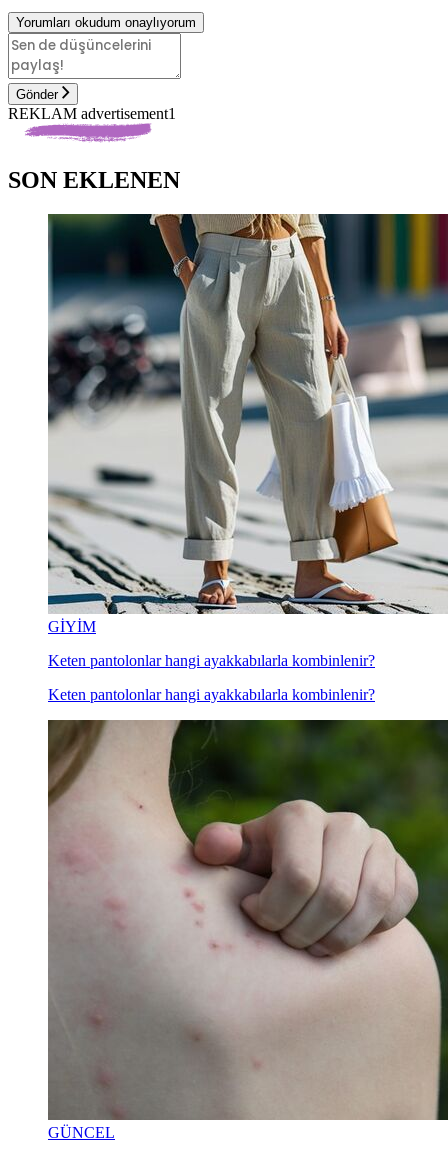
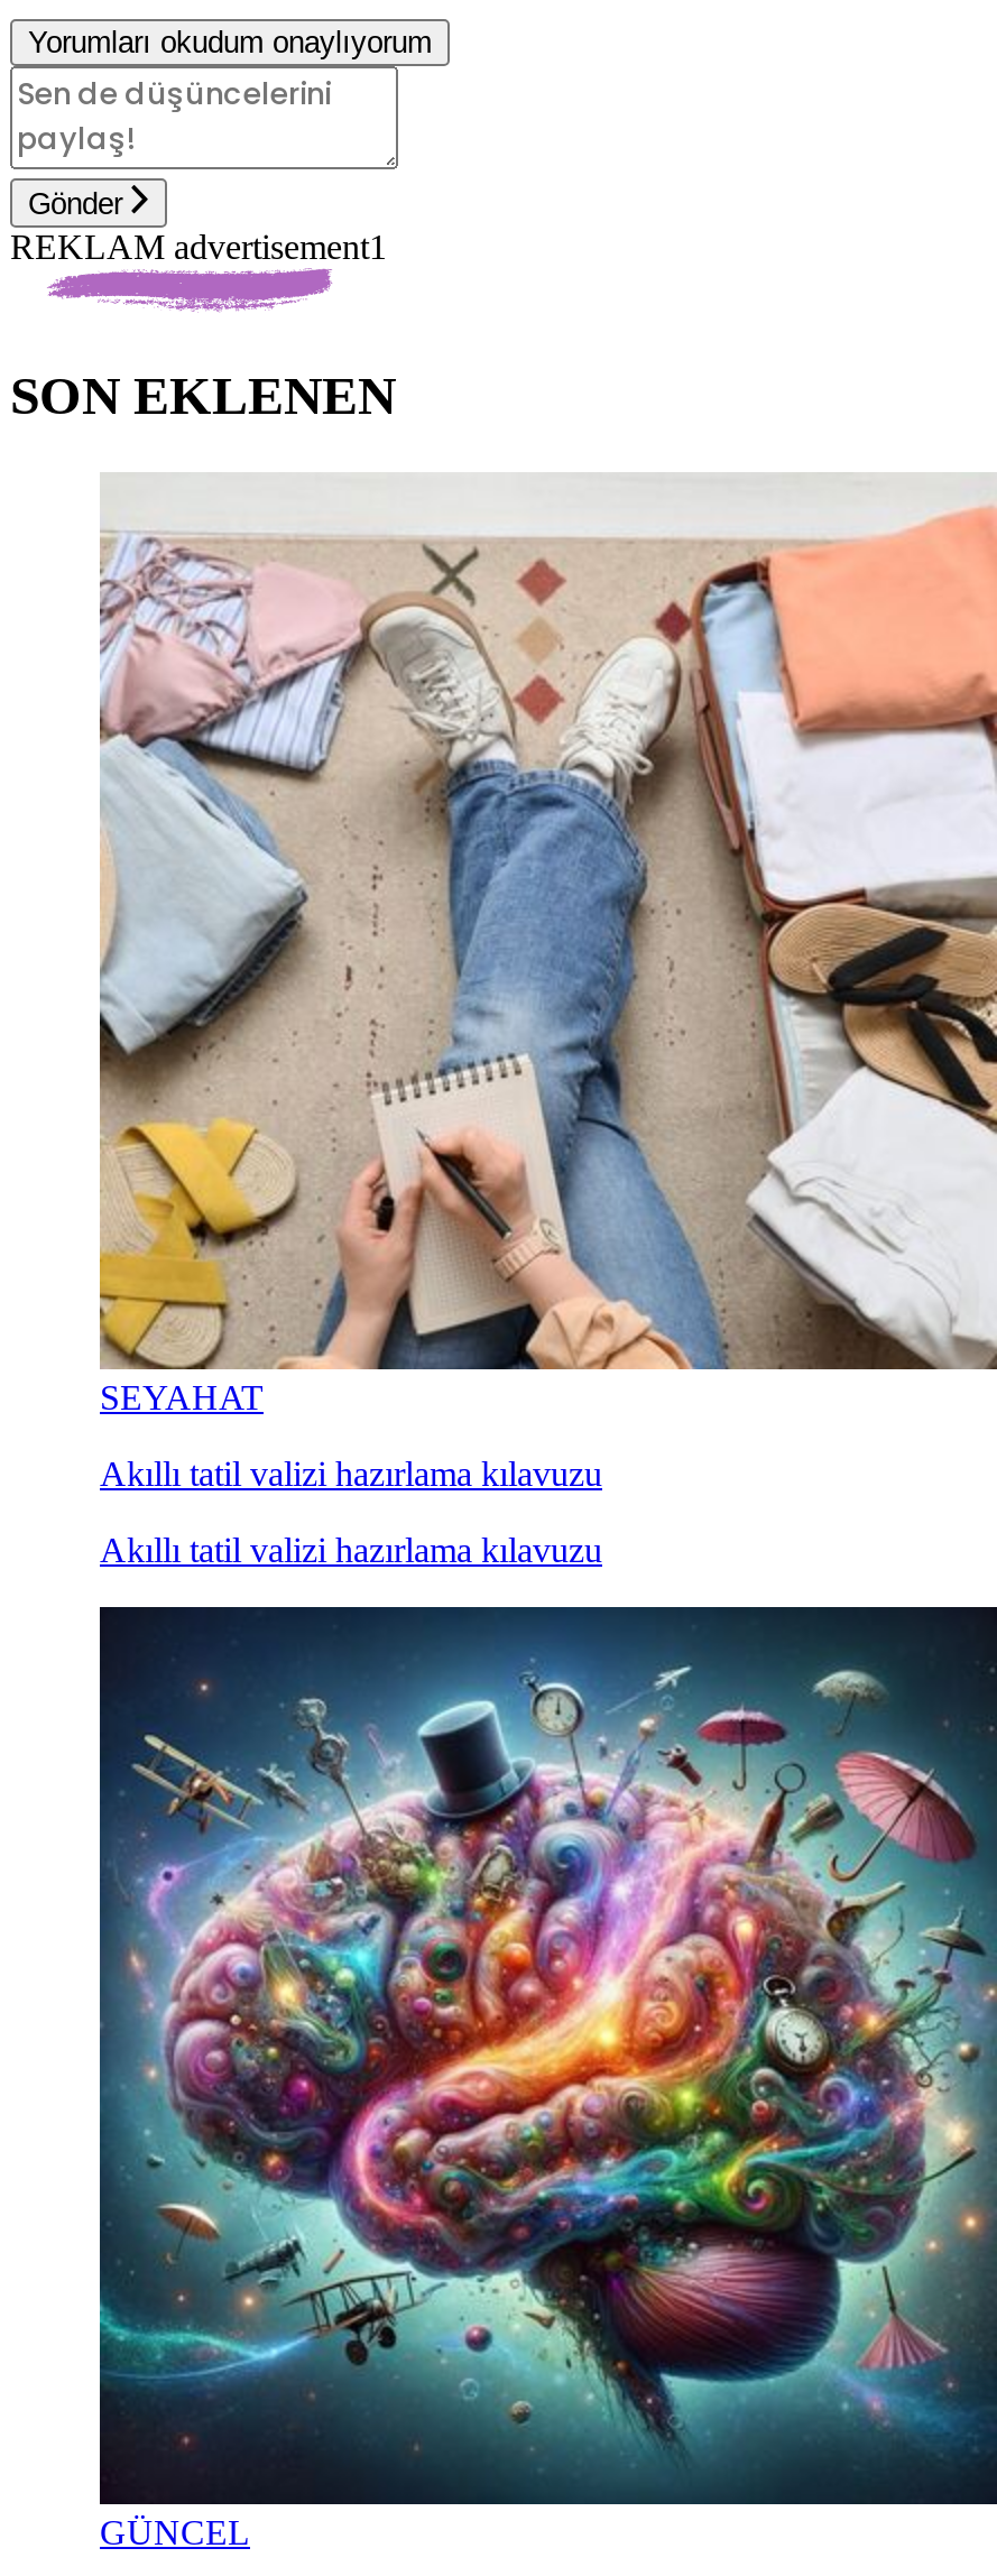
- [image]
- GİYİM
+ [image]
+ SEYAHAT

- Keten pantolonlar hangi ayakkabılarla kombinlenir?
+ Akıllı tatil valizi hazırlama kılavuzu

- Keten pantolonlar hangi ayakkabılarla kombinlenir?
+ Akıllı tatil valizi hazırlama kılavuzu

- [image]
+ [image]
